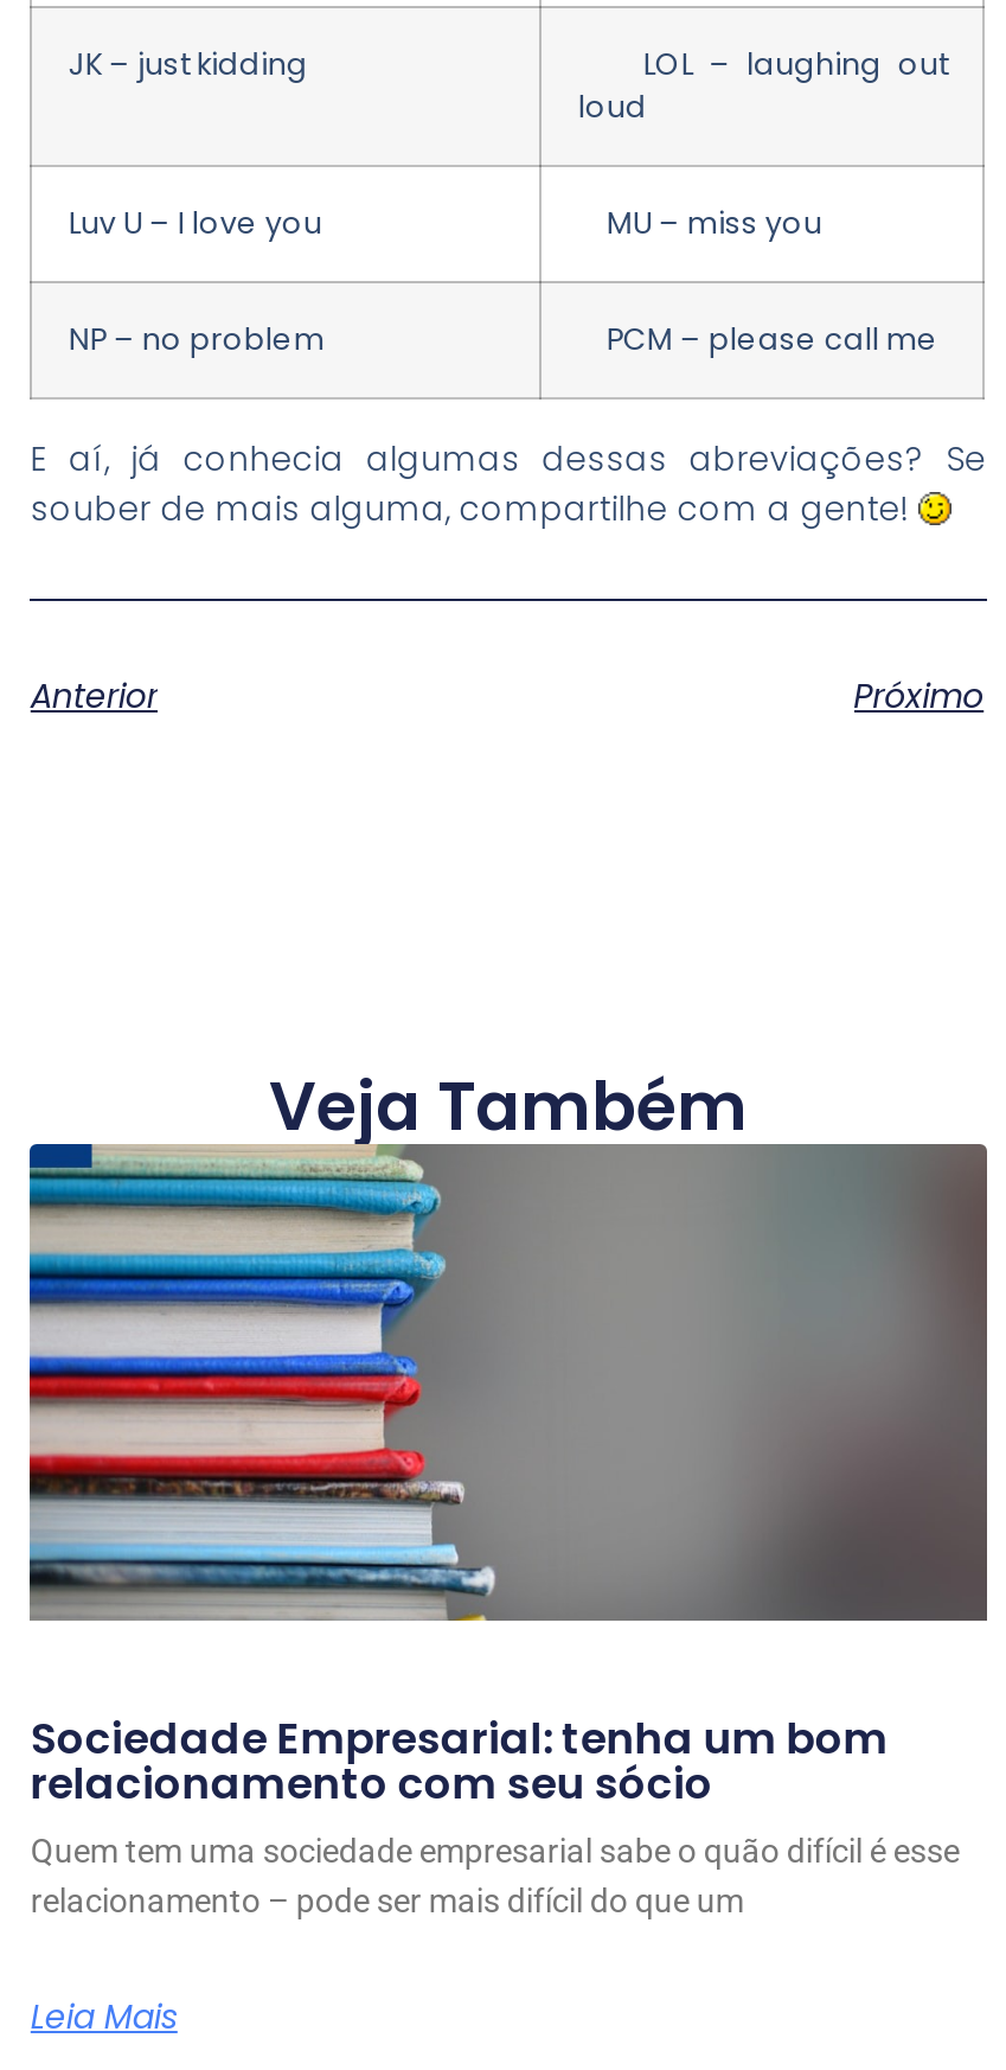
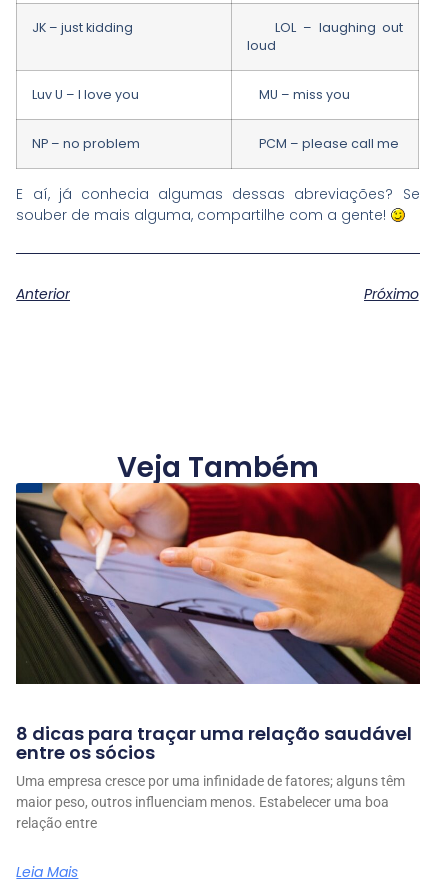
- [image]
- Sociedade Empresarial: tenha um bom
- relacionamento com seu sócio
- Quem tem uma sociedade empresarial sabe o quão difícil é esse
- relacionamento – pode ser mais difícil do que um
+ [image]
+ 8 dicas para traçar uma relação saudável
+ entre os sócios
+ Uma empresa cresce por uma infinidade de fatores; alguns têm
+ maior peso, outros influenciam menos. Estabelecer uma boa
+ relação entre
